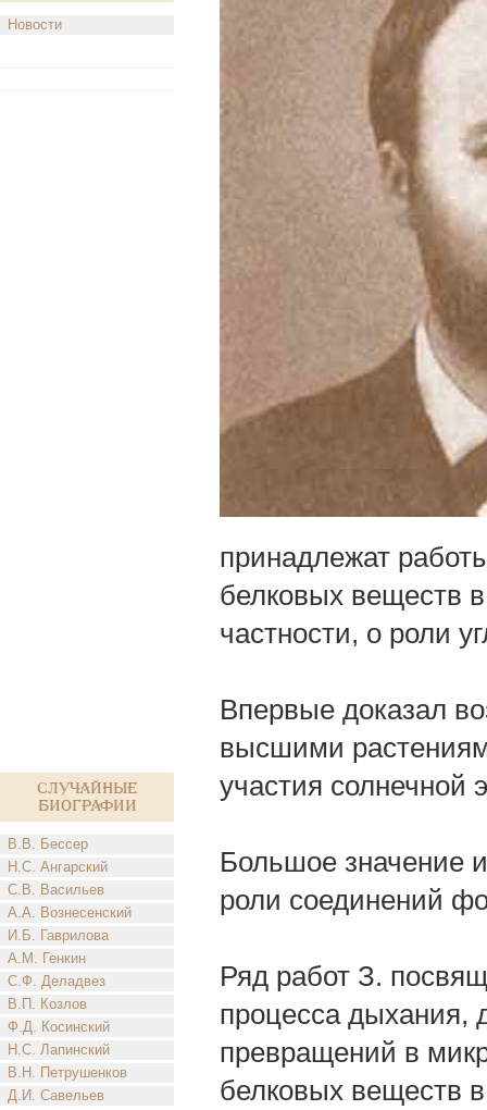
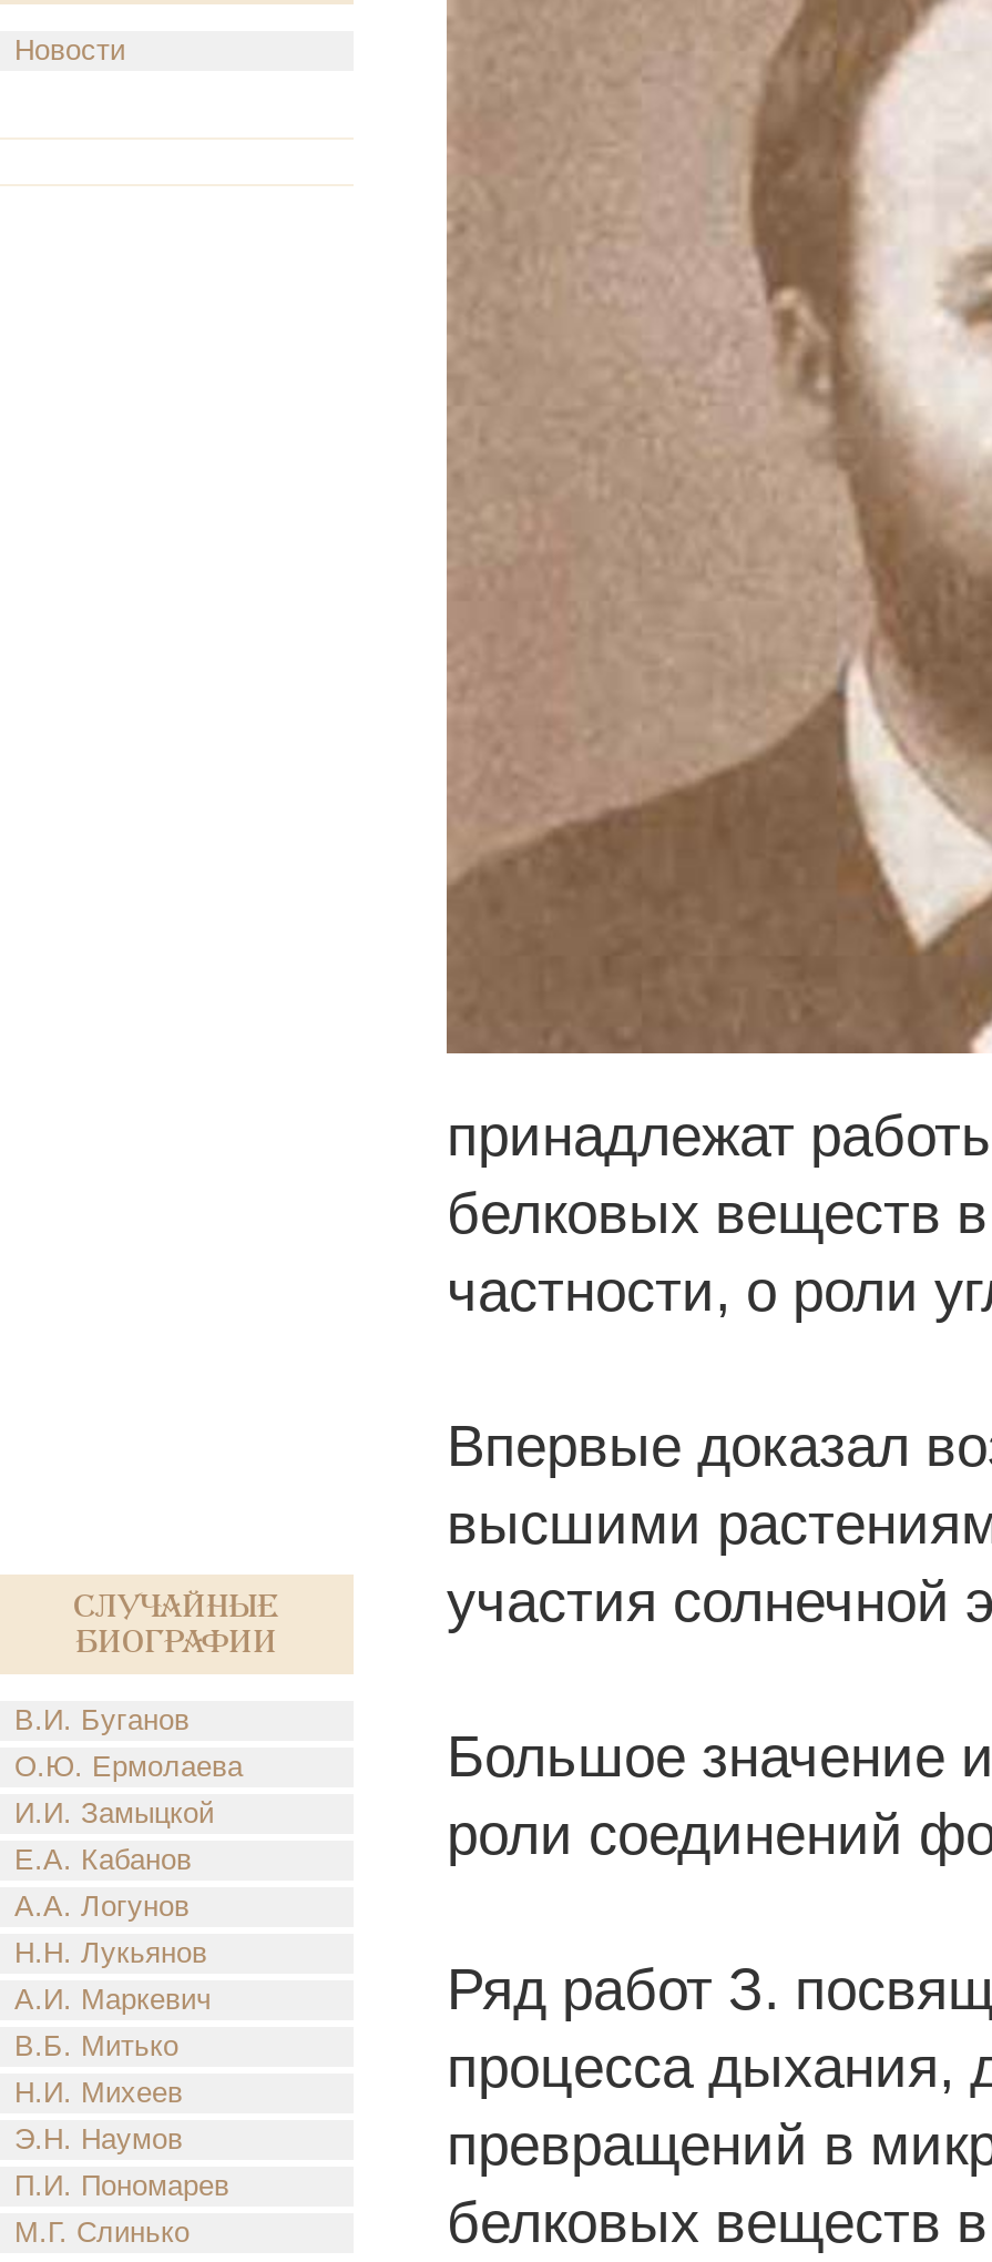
- В.В. Бессер
- Н.С. Ангарский
- С.В. Васильев
- А.А. Вознесенский
- И.Б. Гаврилова
- А.М. Генкин
- С.Ф. Деладвез
- В.П. Козлов
- Ф.Д. Косинский
- Н.С. Лапинский
- В.Н. Петрушенков
- Д.И. Савельев
+ В.И. Буганов
+ О.Ю. Ермолаева
+ И.И. Замыцкой
+ Е.А. Кабанов
+ А.А. Логунов
+ Н.Н. Лукьянов
+ А.И. Маркевич
+ В.Б. Митько
+ Н.И. Михеев
+ Э.Н. Наумов
+ П.И. Пономарев
+ М.Г. Слинько
